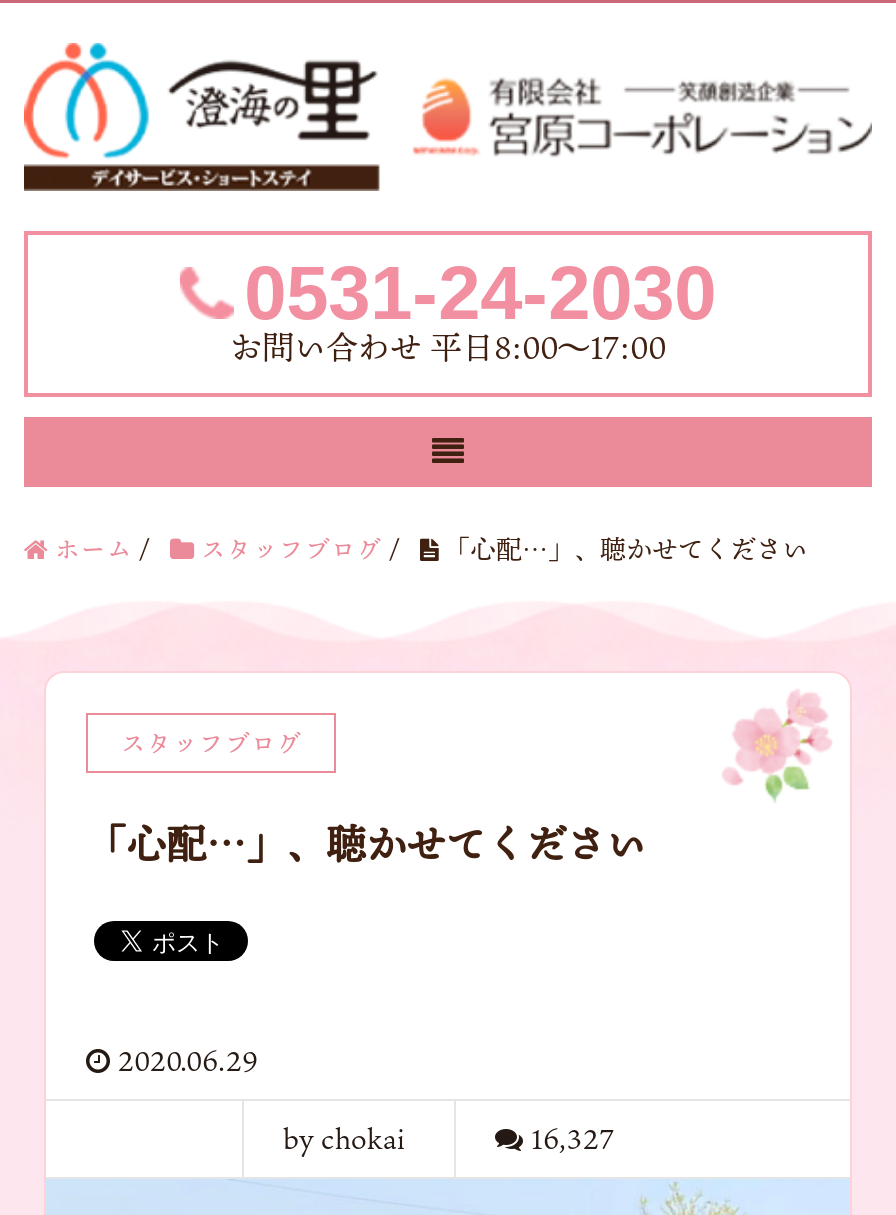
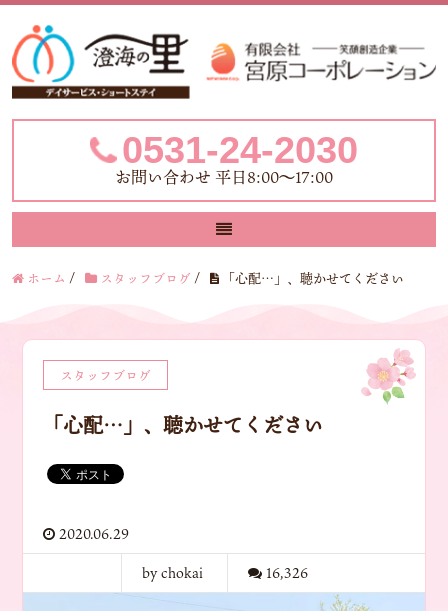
- 16,327
+ 16,326
